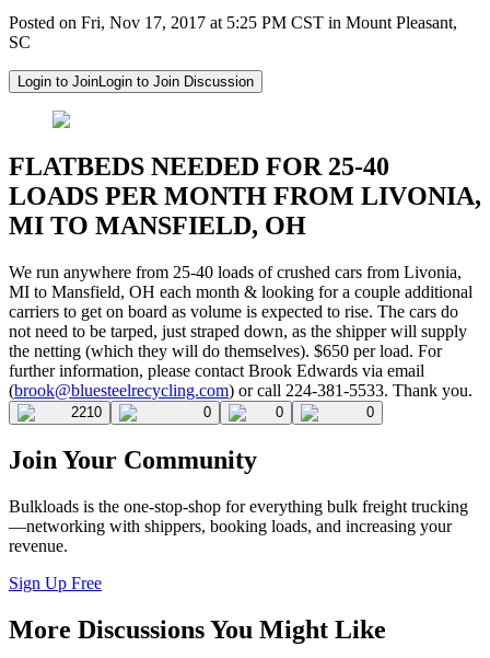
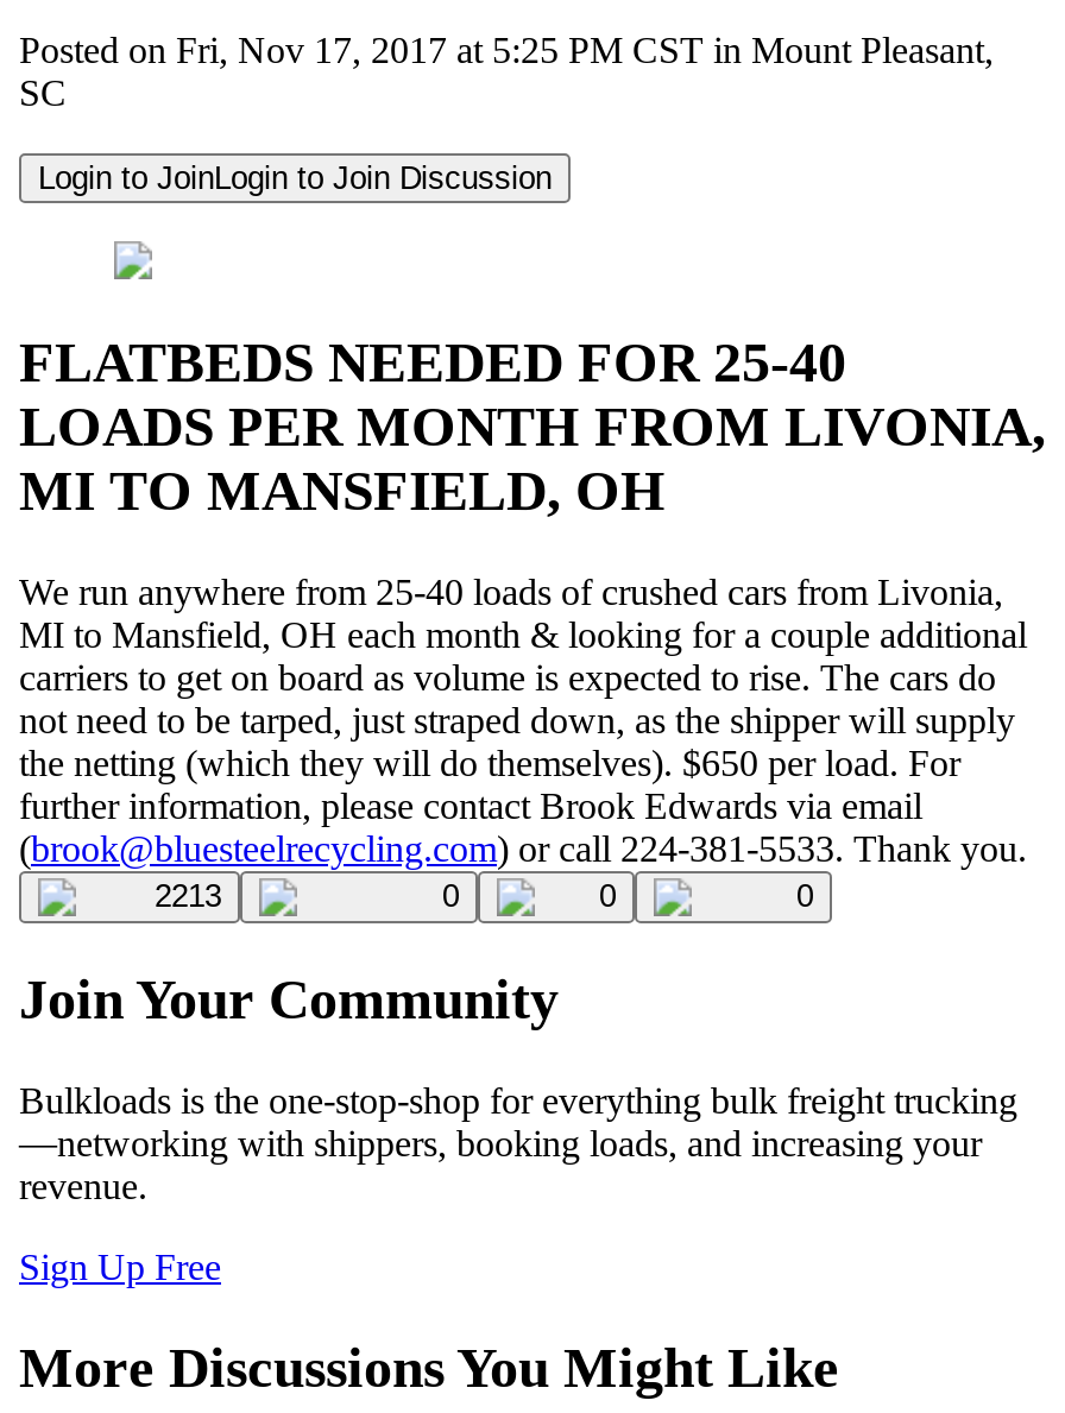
- 2210
+ 2213
